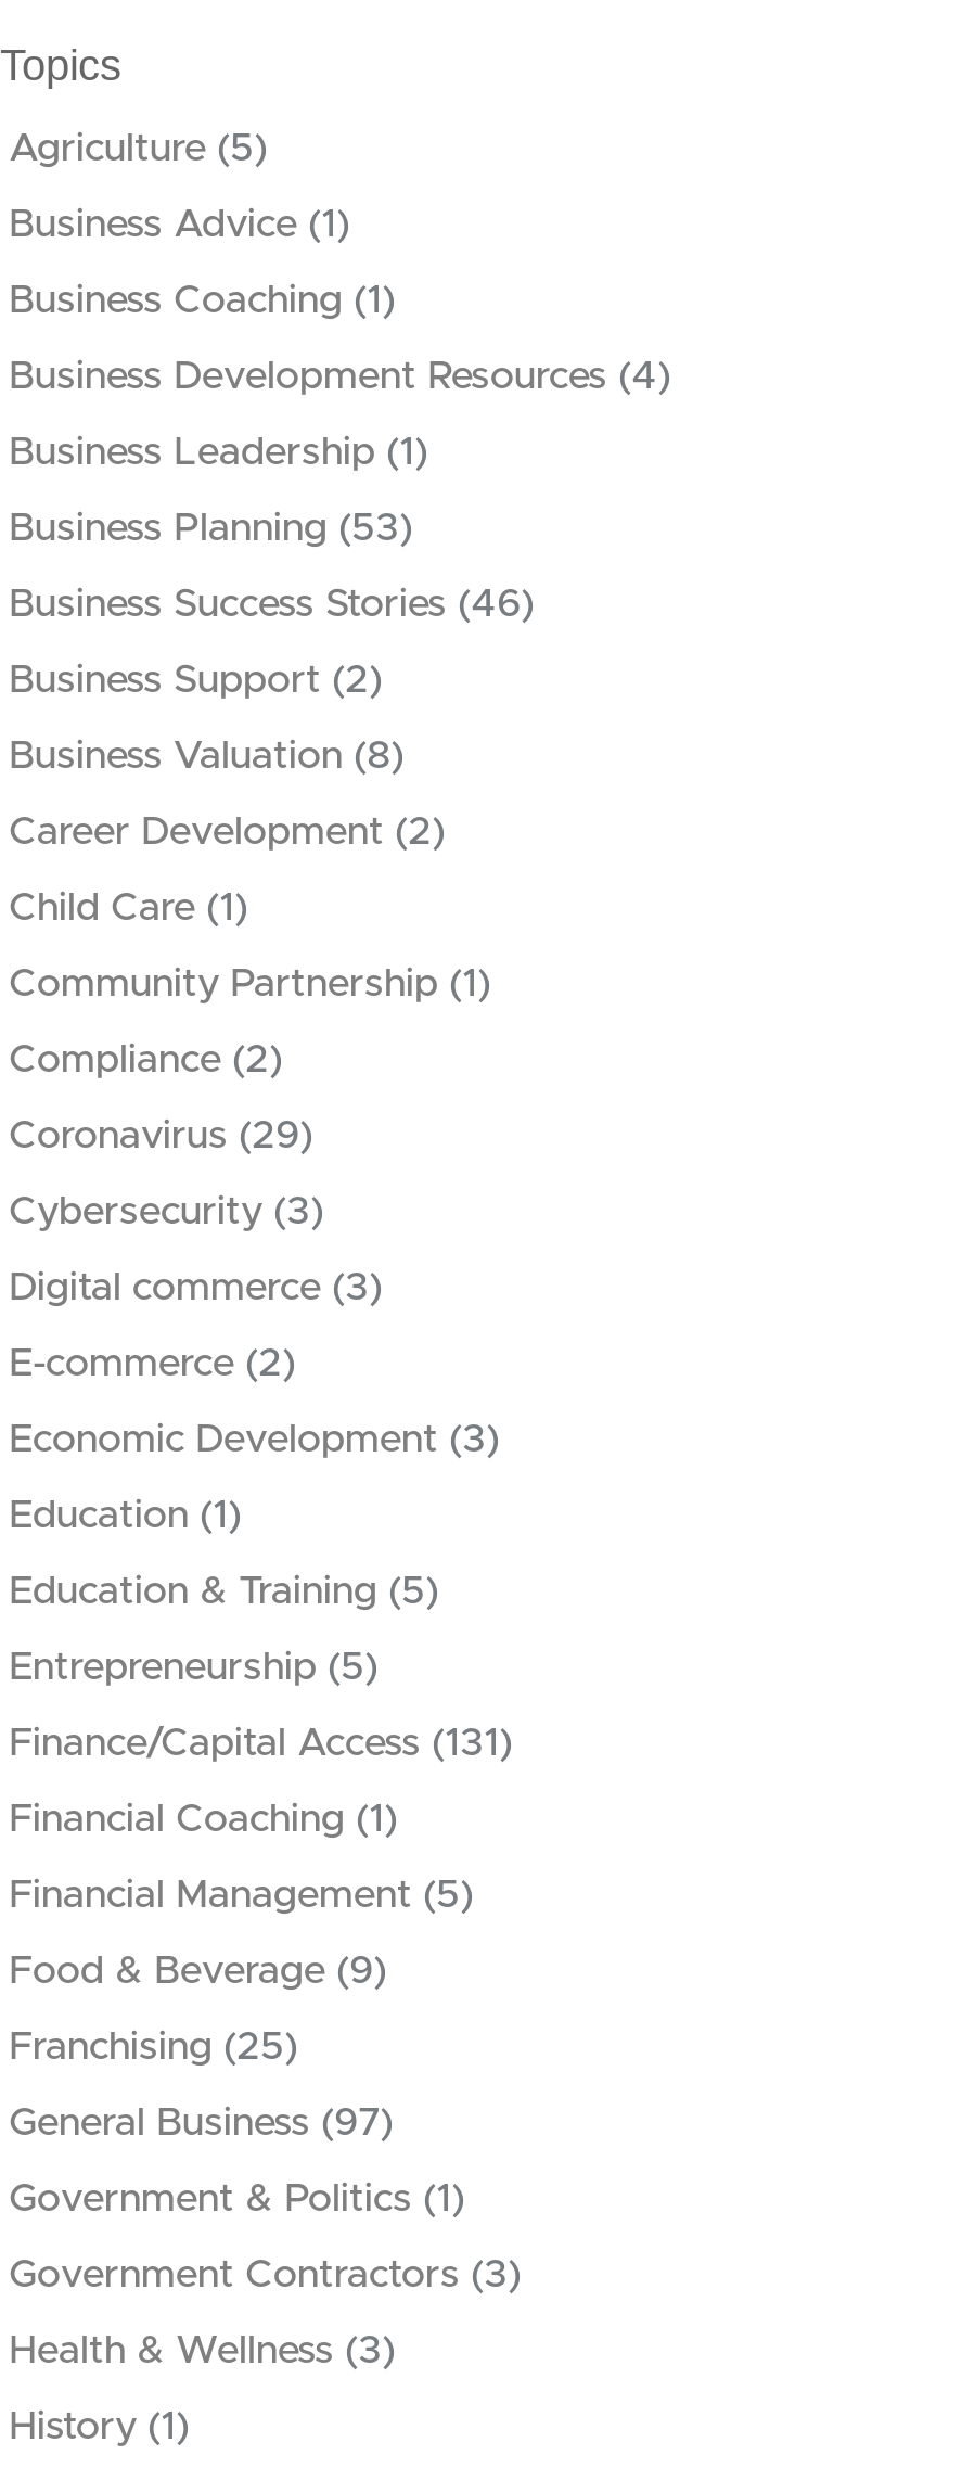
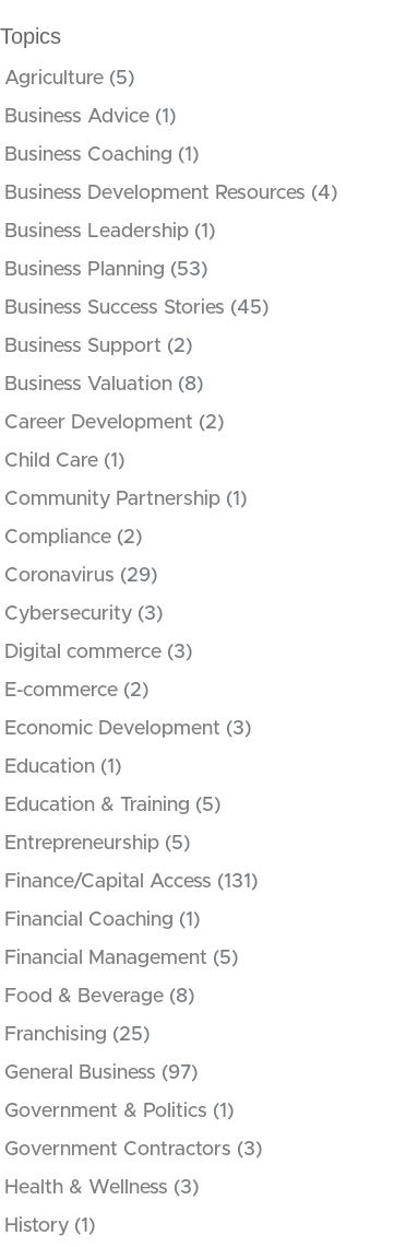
- Business Success Stories (46)
+ Business Success Stories (45)

- Food & Beverage (9)
+ Food & Beverage (8)
